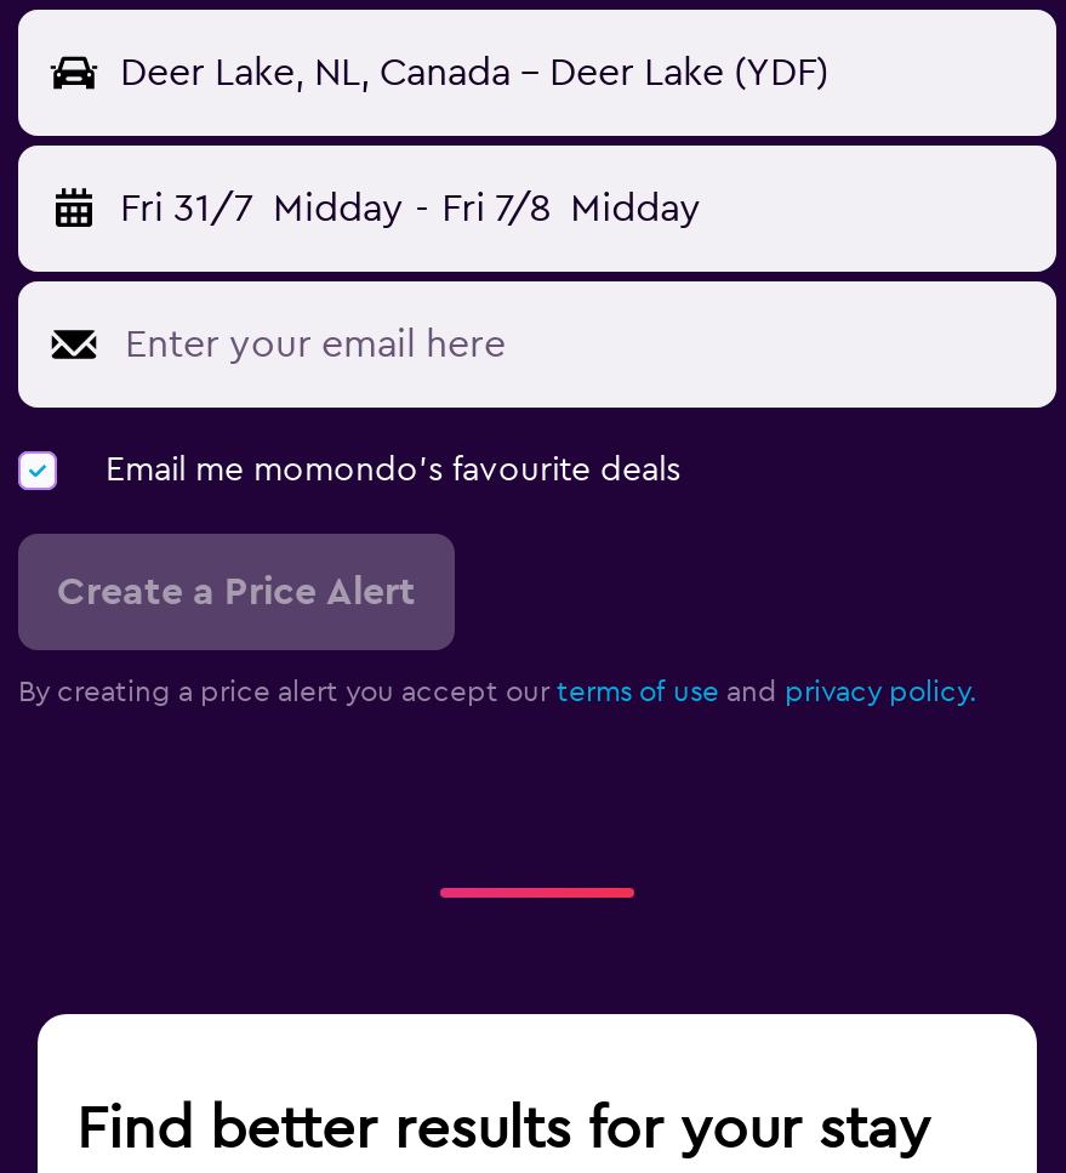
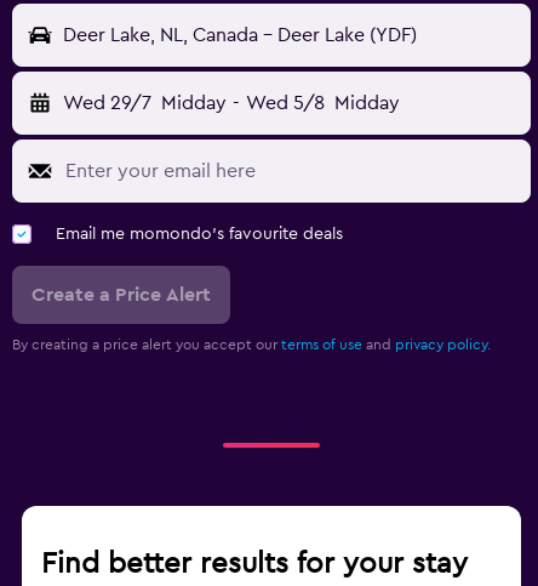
- Fri 31/7 Midday - Fri 7/8 Midday
+ Wed 29/7 Midday - Wed 5/8 Midday
